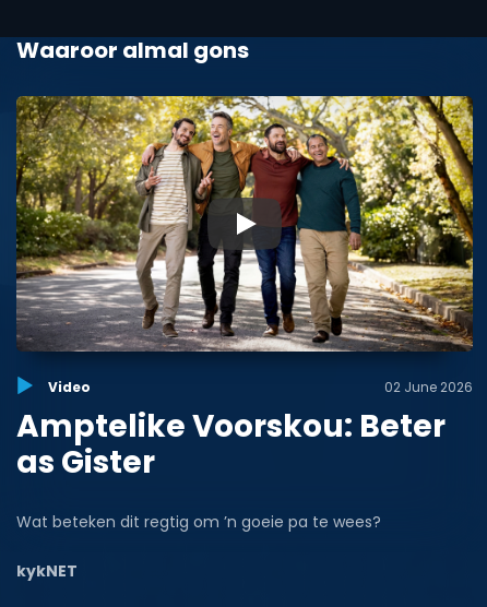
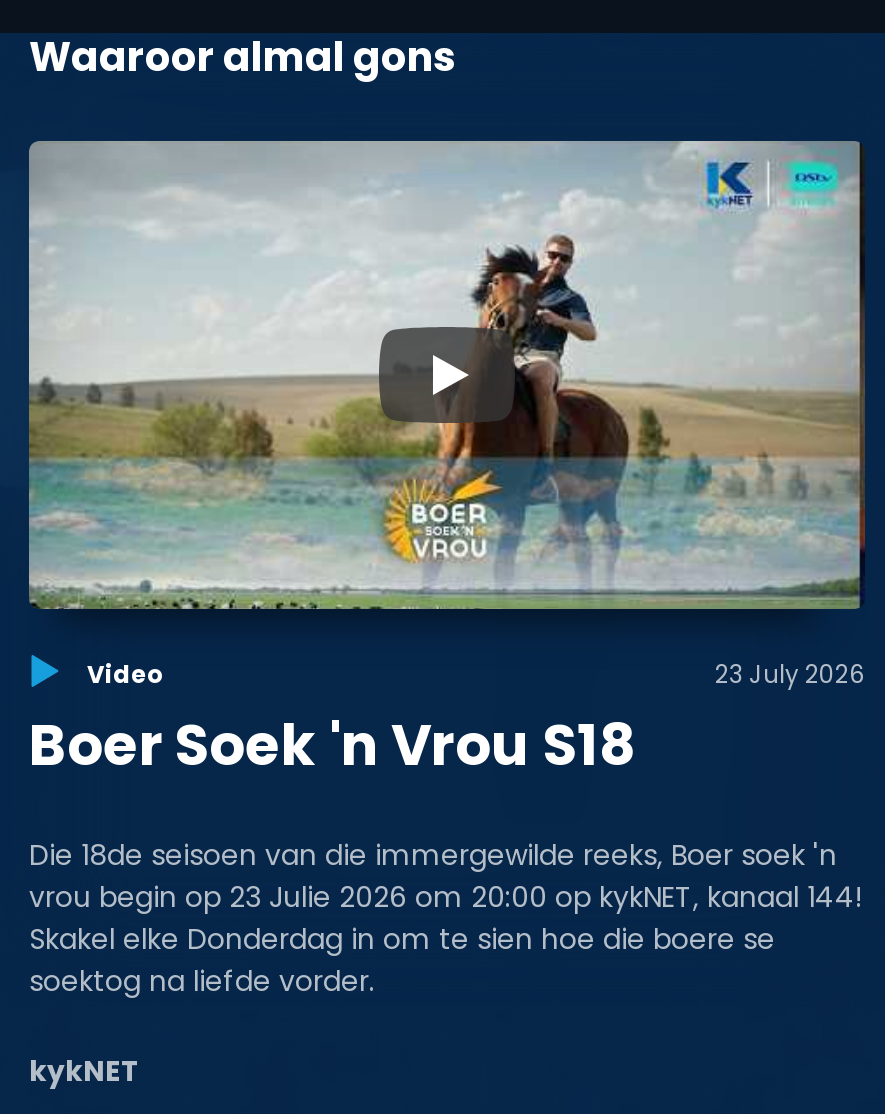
- [image]
- 02 June 2026
- Amptelike Voorskou: Beter
- as Gister
+ [image]
+ 23 July 2026
+ Boer Soek 'n Vrou S18

- Wat beteken dit regtig om ’n goeie pa te wees?
+ Die 18de seisoen van die immergewilde reeks, Boer soek 'n
+ vrou begin op 23 Julie 2026 om 20:00 op kykNET, kanaal 144!
+ Skakel elke Donderdag in om te sien hoe die boere se
+ soektog na liefde vorder.
